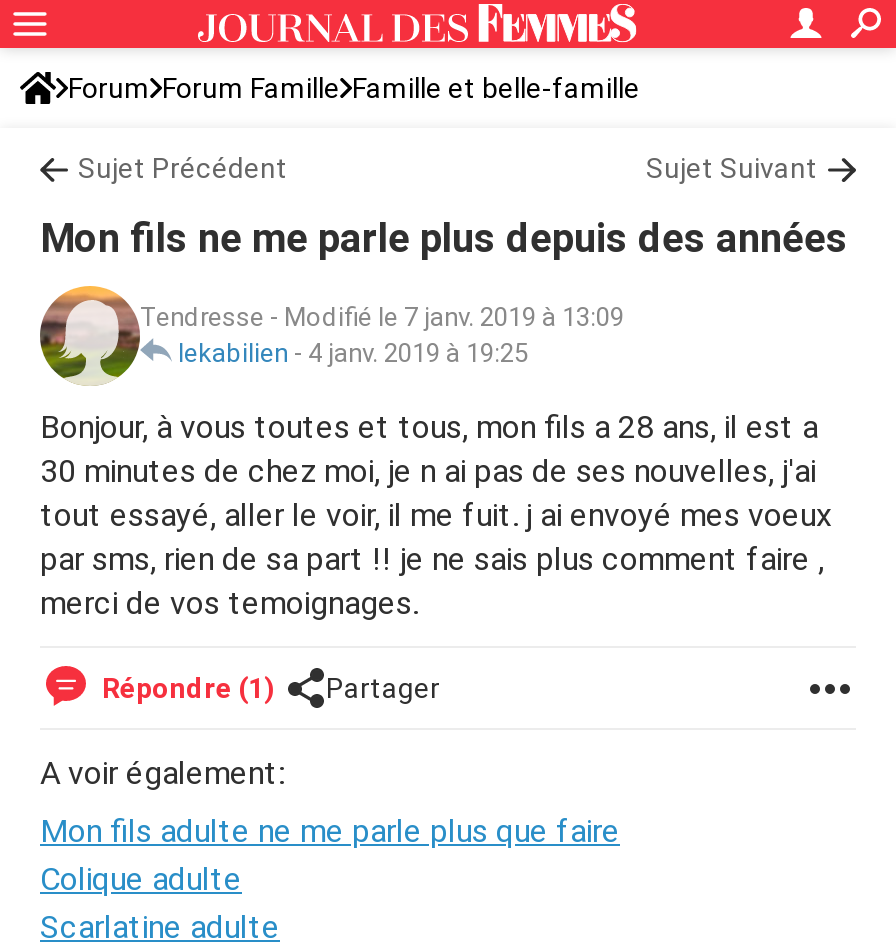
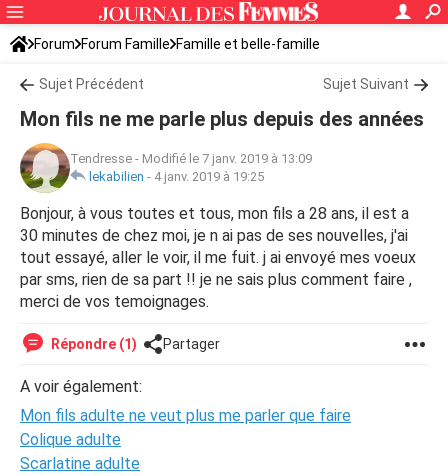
- Mon fils adulte ne me parle plus que faire
+ Mon fils adulte ne veut plus me parler que faire
